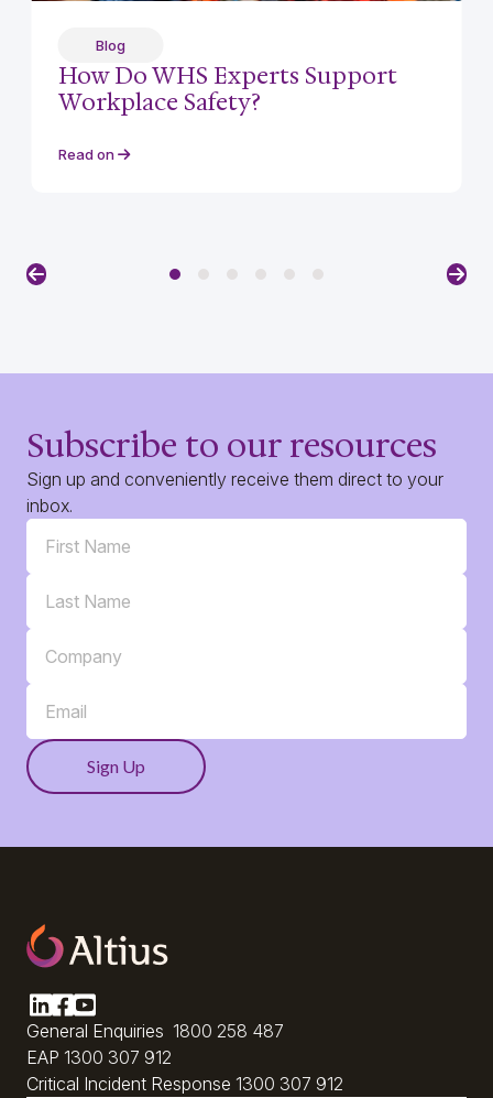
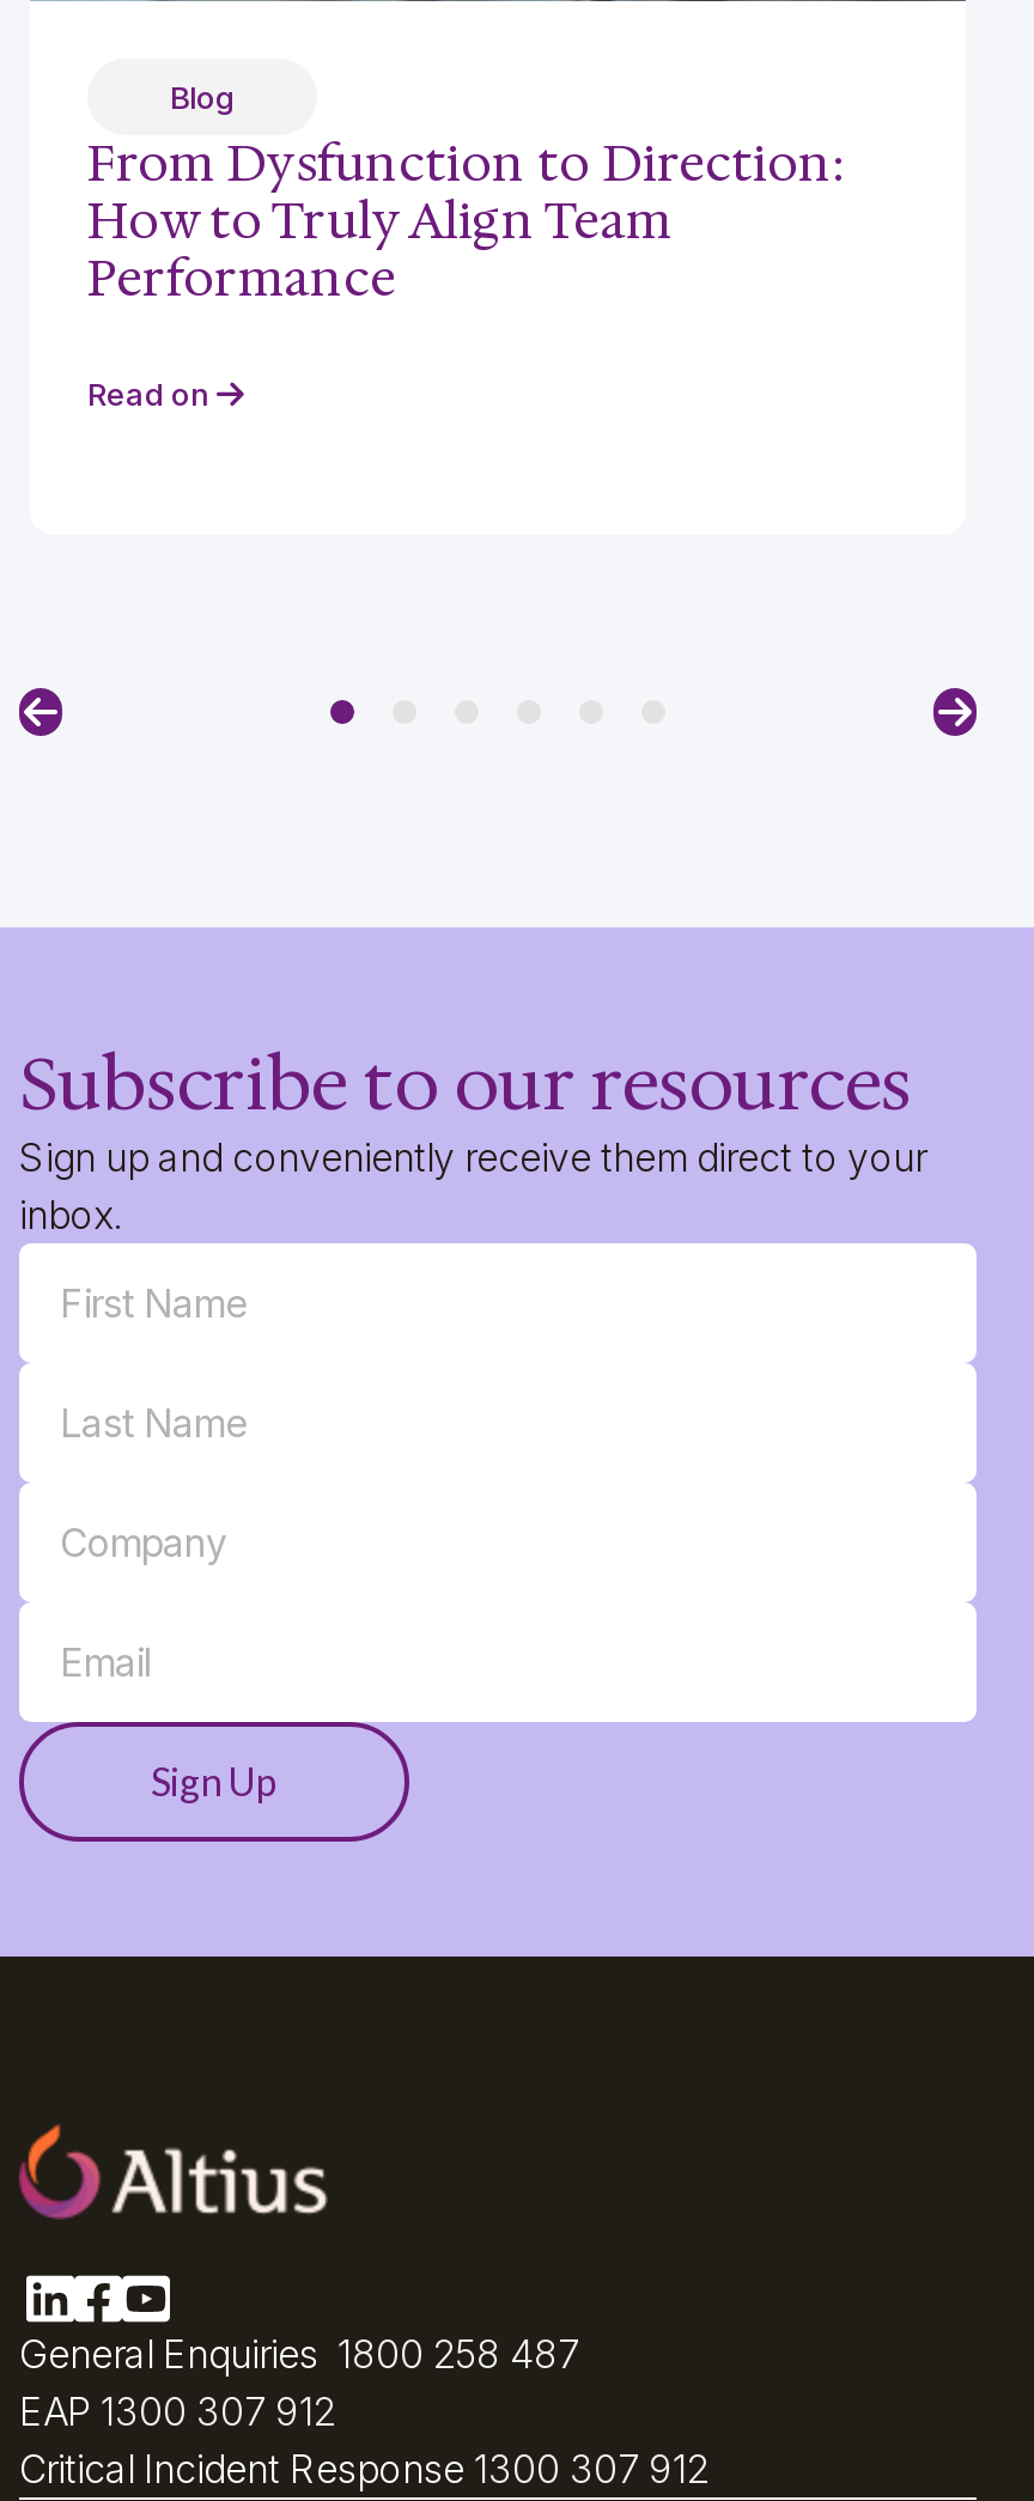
- How Do WHS Experts Support
- Workplace Safety?
+ From Dysfunction to Direction:
+ How to Truly Align Team
+ Performance
